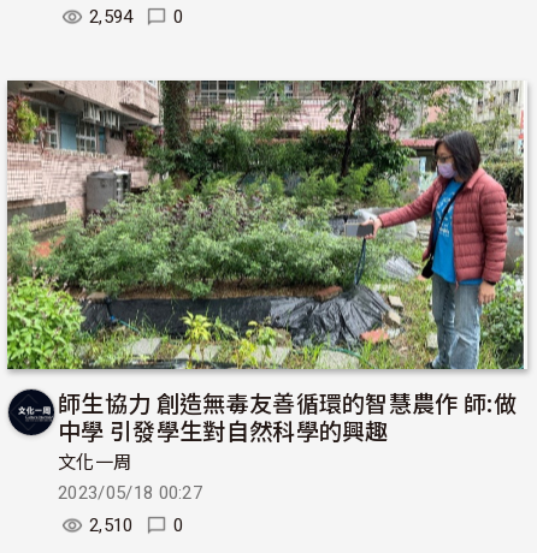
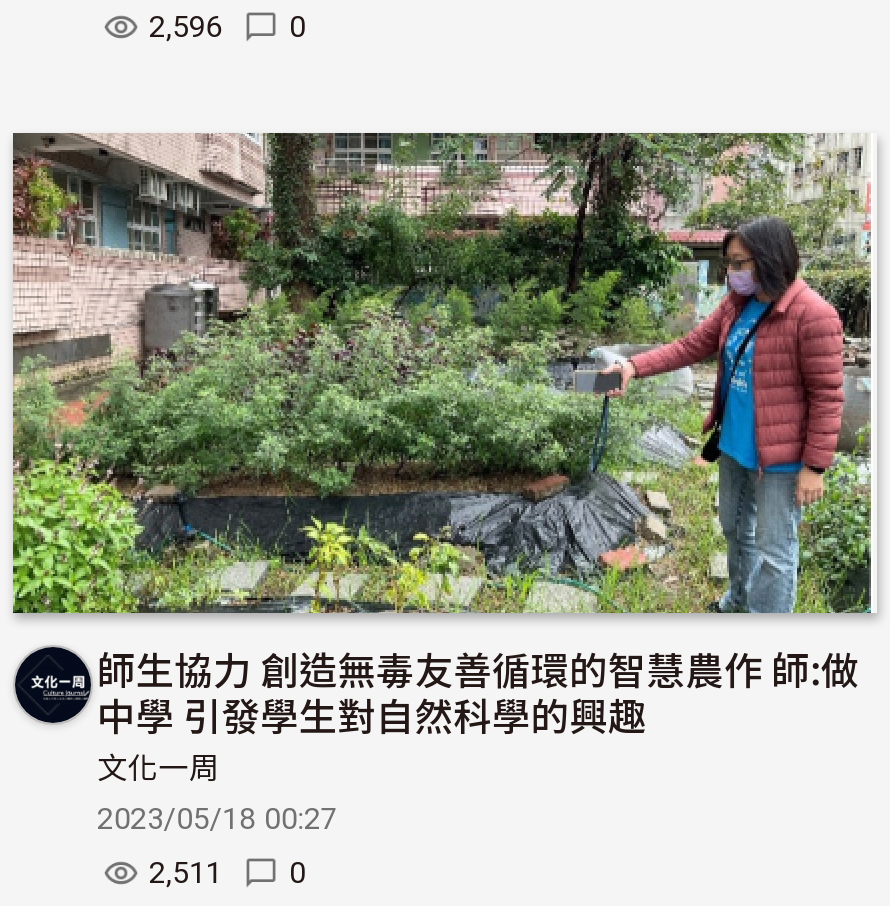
- 2,594 0
+ 2,596 0

- 2,510 0
+ 2,511 0
